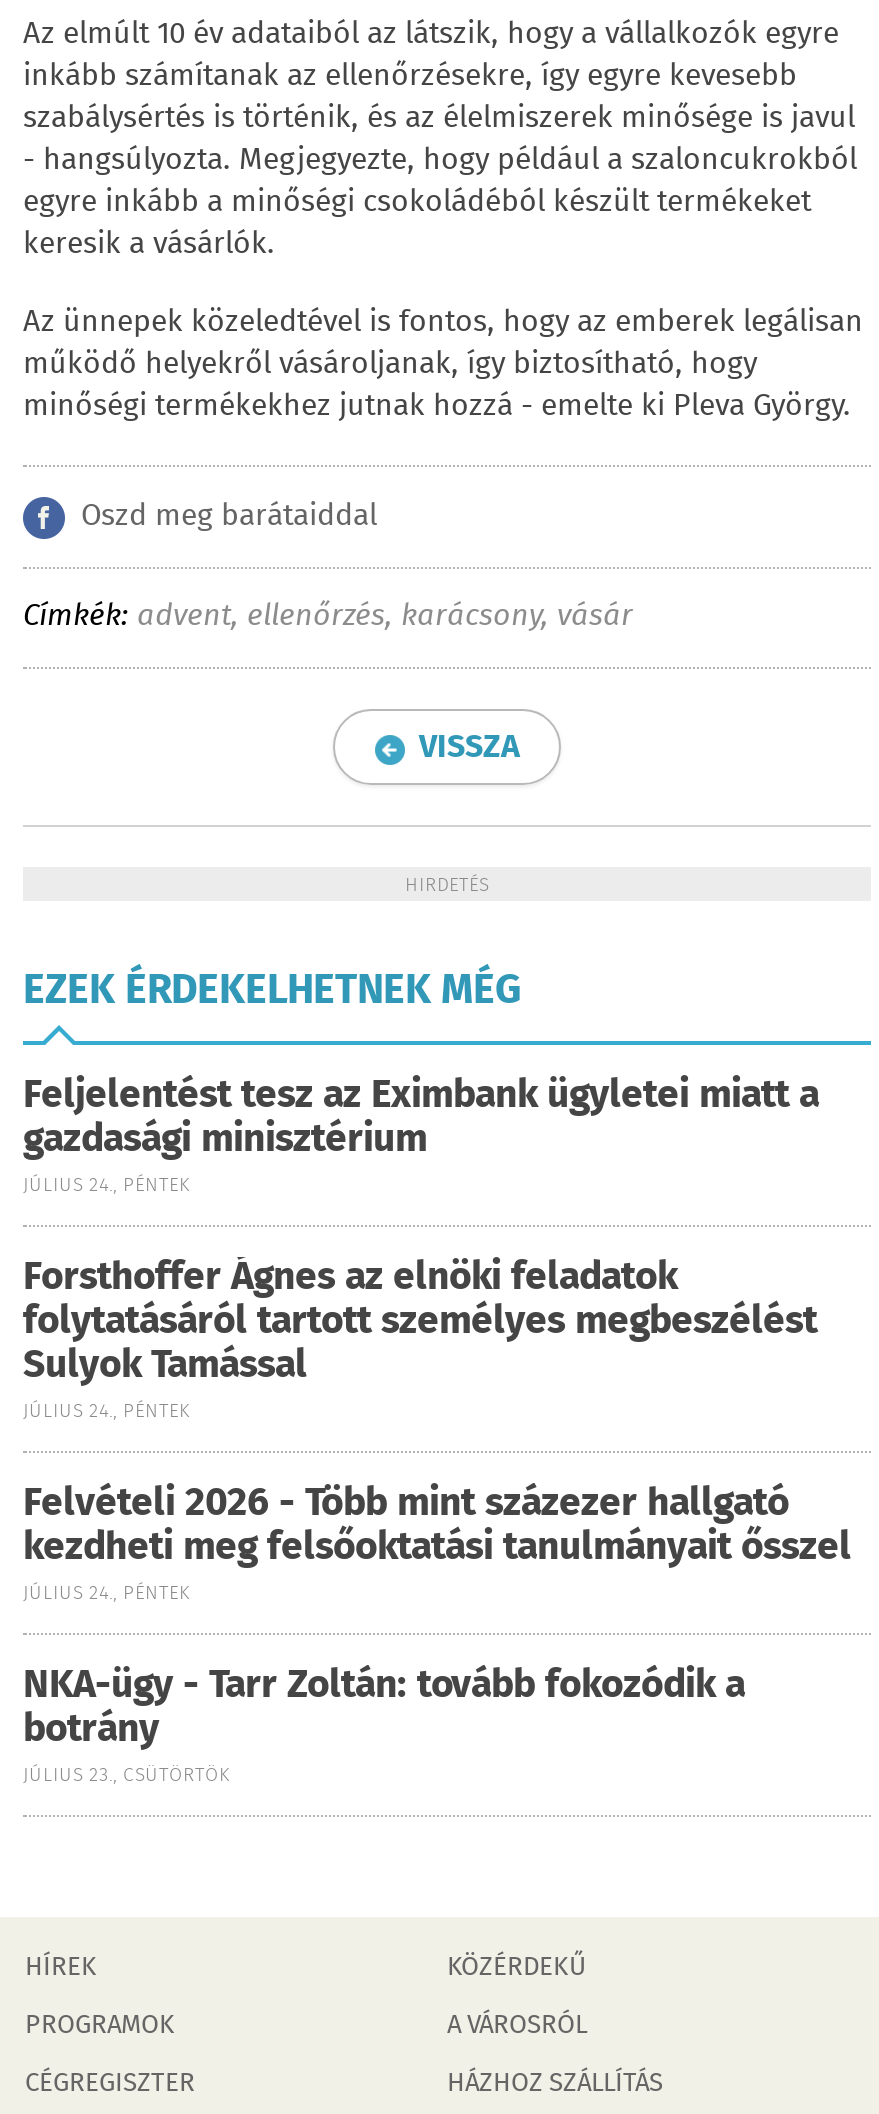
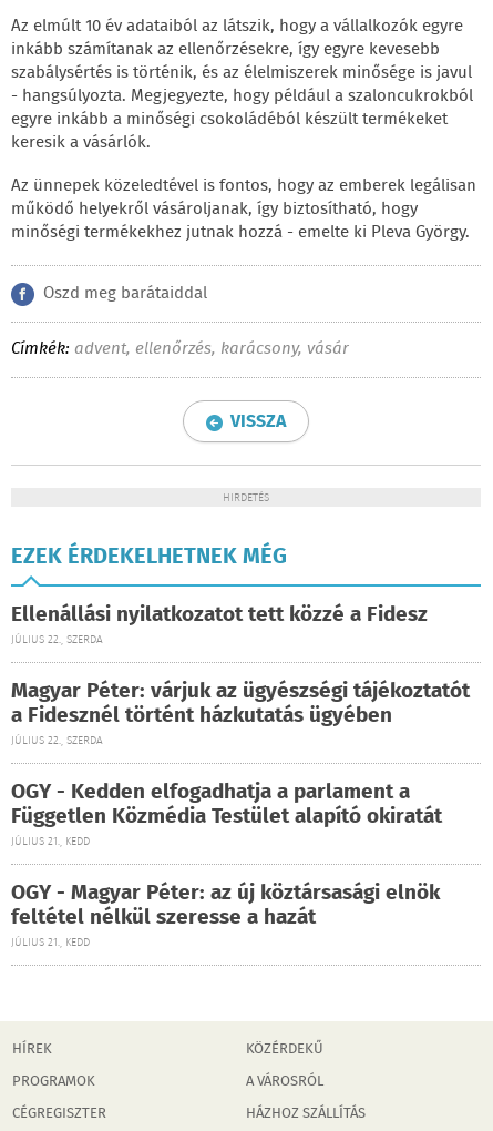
- Feljelentést tesz az Eximbank ügyletei miatt a
- gazdasági minisztérium
- JÚLIUS 24., PÉNTEK
+ Ellenállási nyilatkozatot tett közzé a Fidesz
+ JÚLIUS 22., SZERDA

- Forsthoffer Ágnes az elnöki feladatok
- folytatásáról tartott személyes megbeszélést
- Sulyok Tamással
- JÚLIUS 24., PÉNTEK
+ Magyar Péter: várjuk az ügyészségi tájékoztatót
+ a Fidesznél történt házkutatás ügyében
+ JÚLIUS 22., SZERDA

- Felvételi 2026 - Több mint százezer hallgató
- kezdheti meg felsőoktatási tanulmányait ősszel
- JÚLIUS 24., PÉNTEK
+ OGY - Kedden elfogadhatja a parlament a
+ Független Közmédia Testület alapító okiratát
+ JÚLIUS 21., KEDD

- NKA-ügy - Tarr Zoltán: tovább fokozódik a
- botrány
- JÚLIUS 23., CSÜTÖRTÖK
+ OGY - Magyar Péter: az új köztársasági elnök
+ feltétel nélkül szeresse a hazát
+ JÚLIUS 21., KEDD
